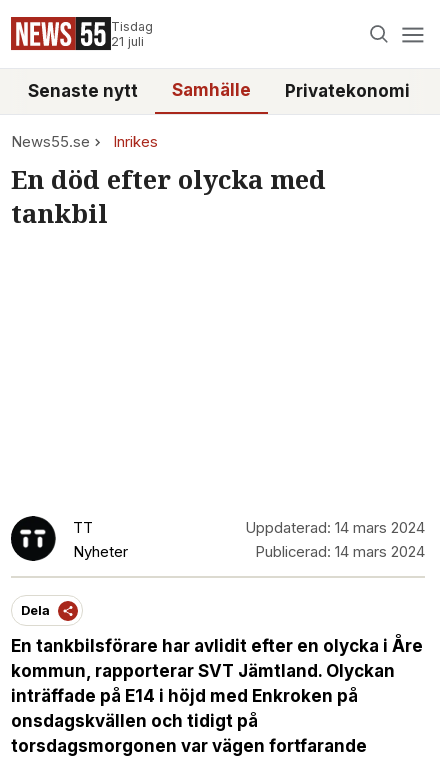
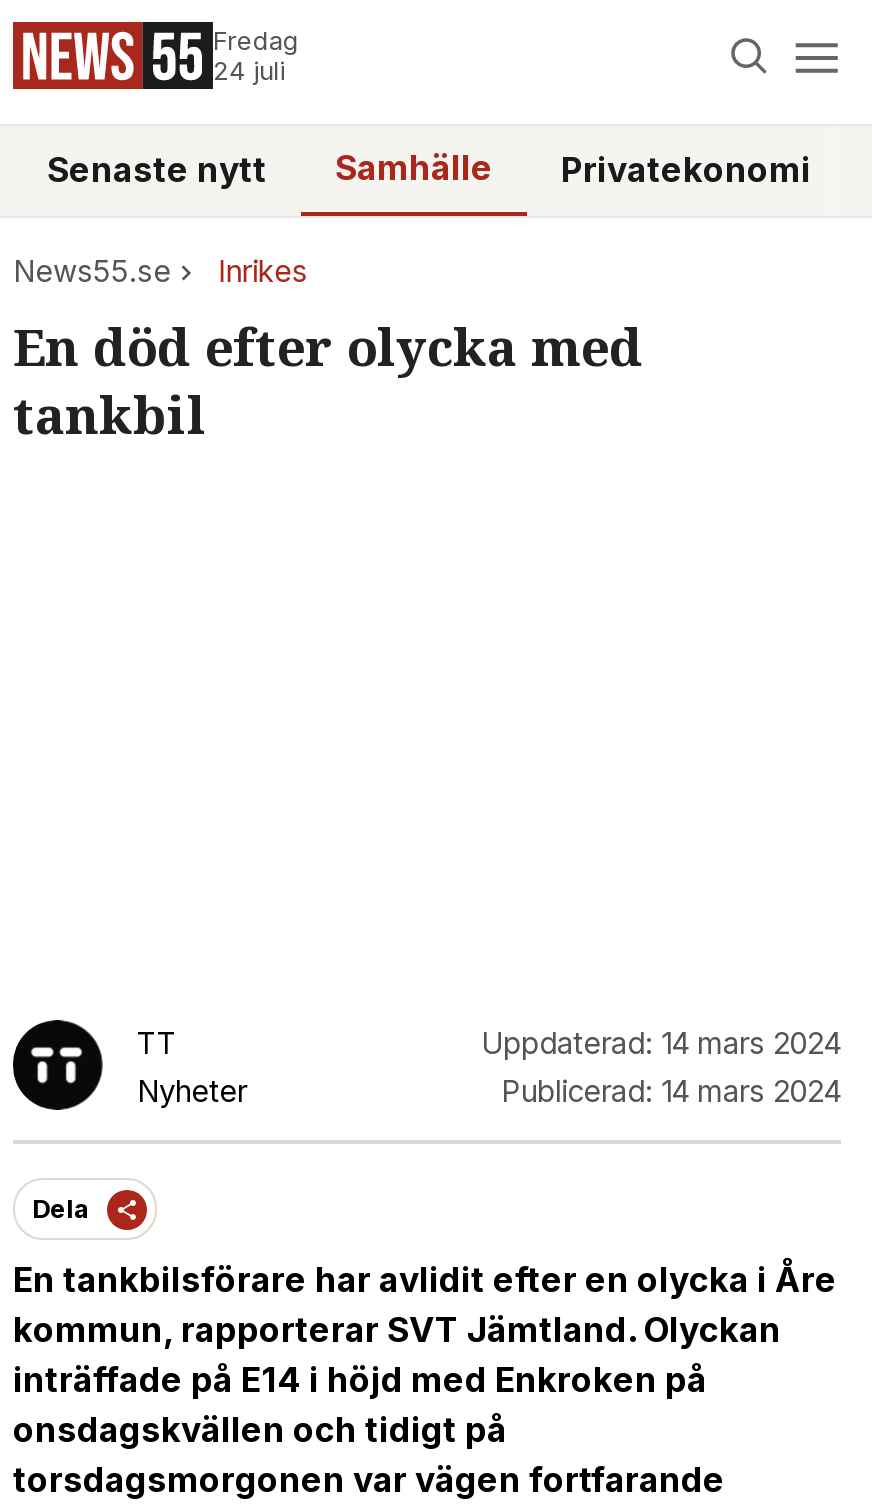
- Tisdag
- 21 juli
+ Fredag
+ 24 juli
